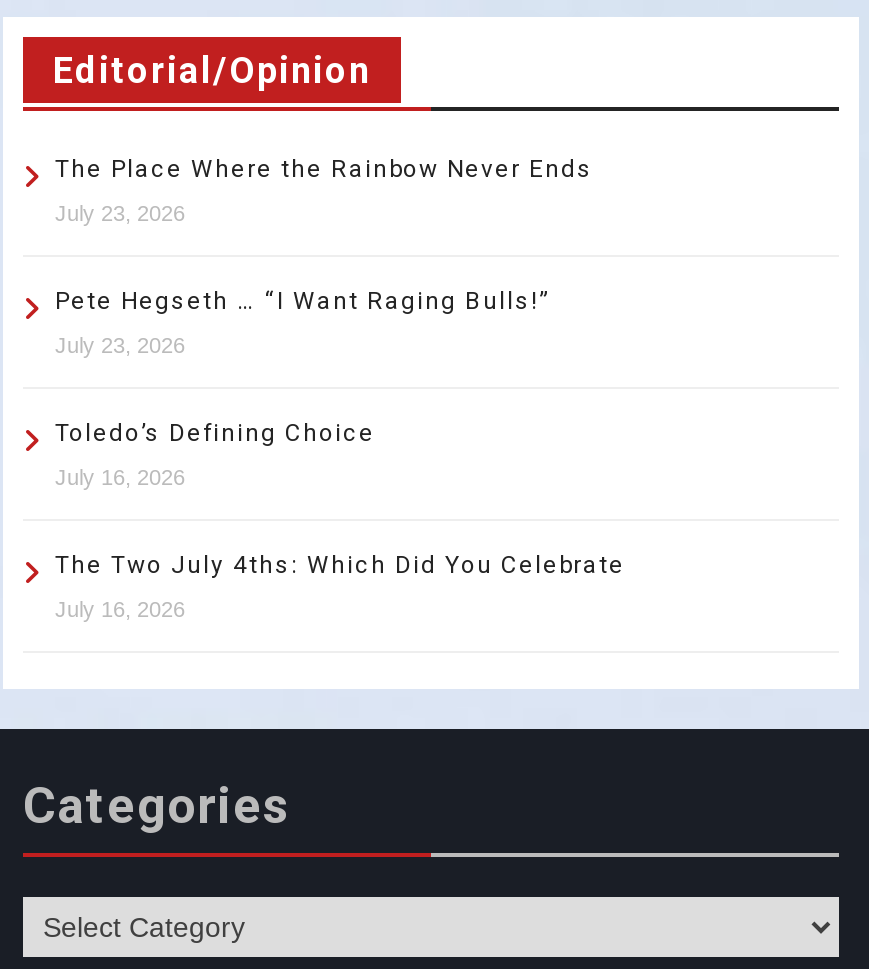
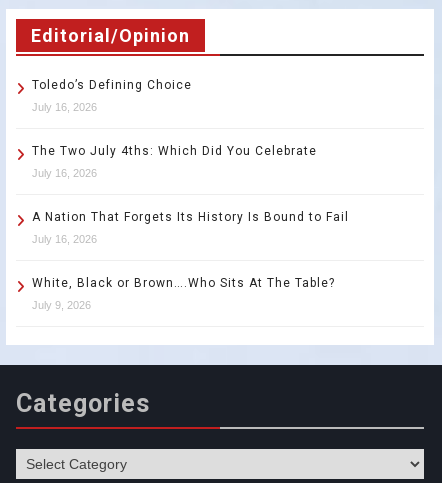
- The Place Where the Rainbow Never Ends
- July 23, 2026
- Pete Hegseth … “I Want Raging Bulls!”
- July 23, 2026

moved up: Toledo’s Defining Choice | July 16, 2026 | The Two July 4ths: Which Did You Celebrate | July 16, 2026

+ A Nation That Forgets Its History Is Bound to Fail
+ July 16, 2026
+ White, Black or Brown….Who Sits At The Table?
+ July 9, 2026
